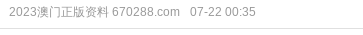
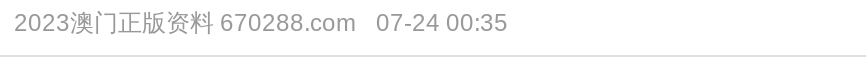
- 2023澳门正版资料 670288.com 07-22 00:35
+ 2023澳门正版资料 670288.com 07-24 00:35
